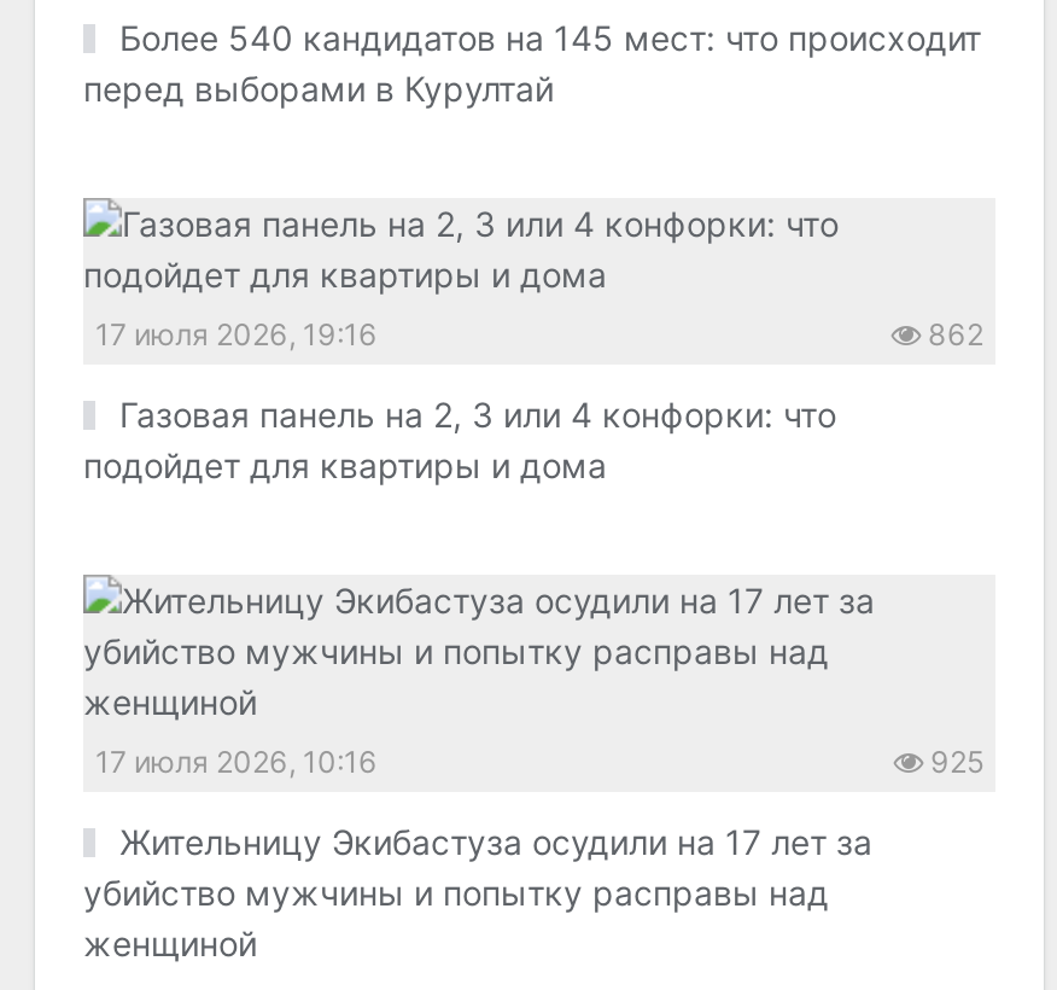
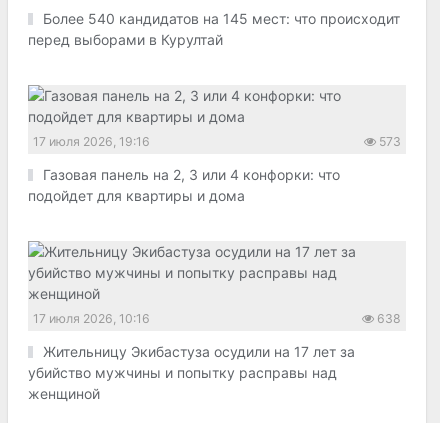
- 862
+ 573

- 925
+ 638
